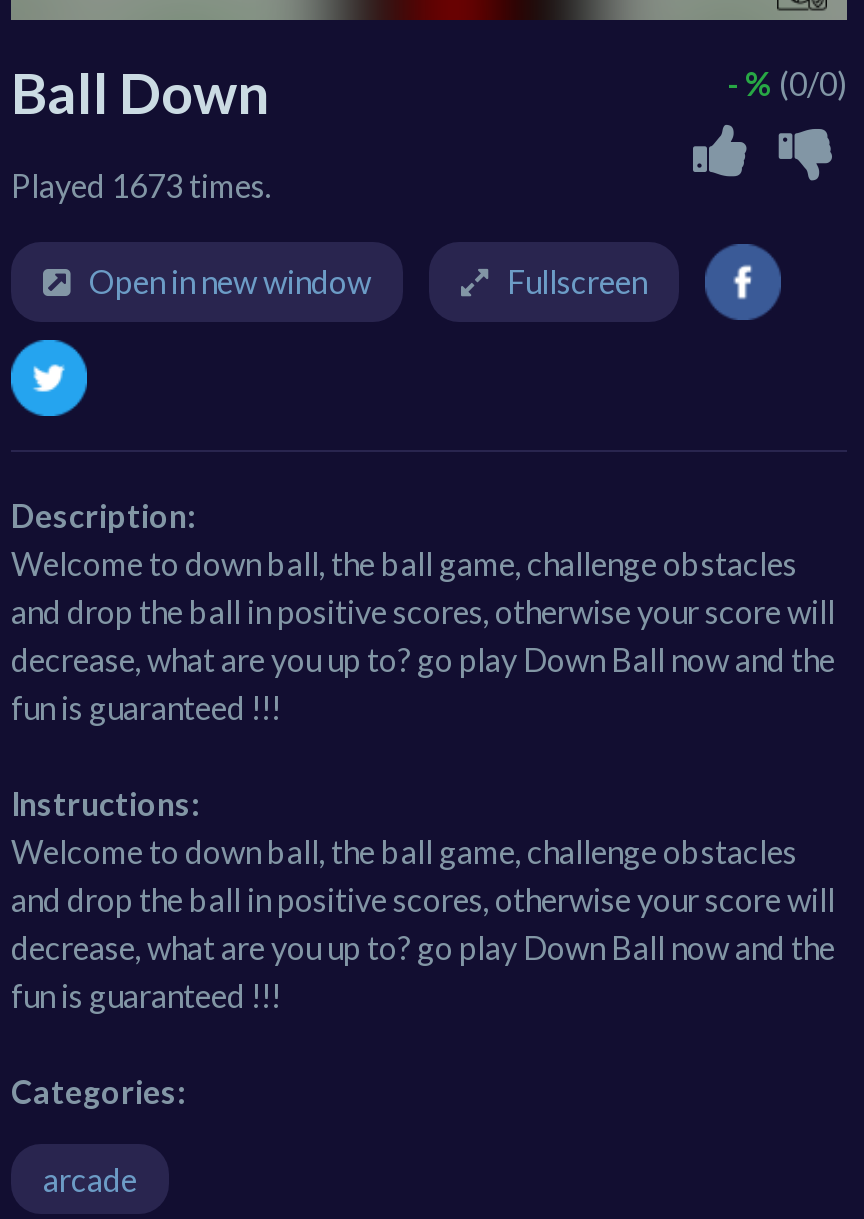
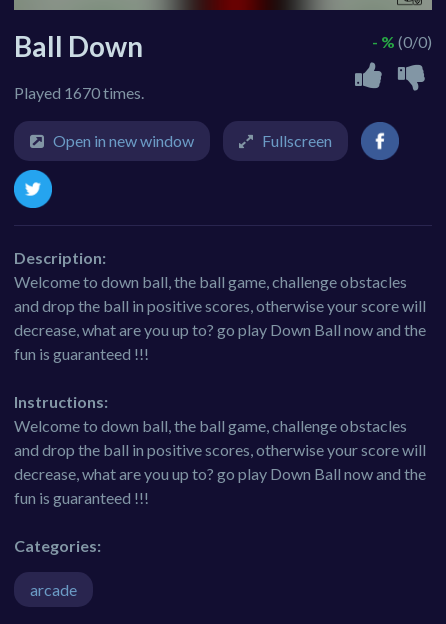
- Played 1673 times.
+ Played 1670 times.
